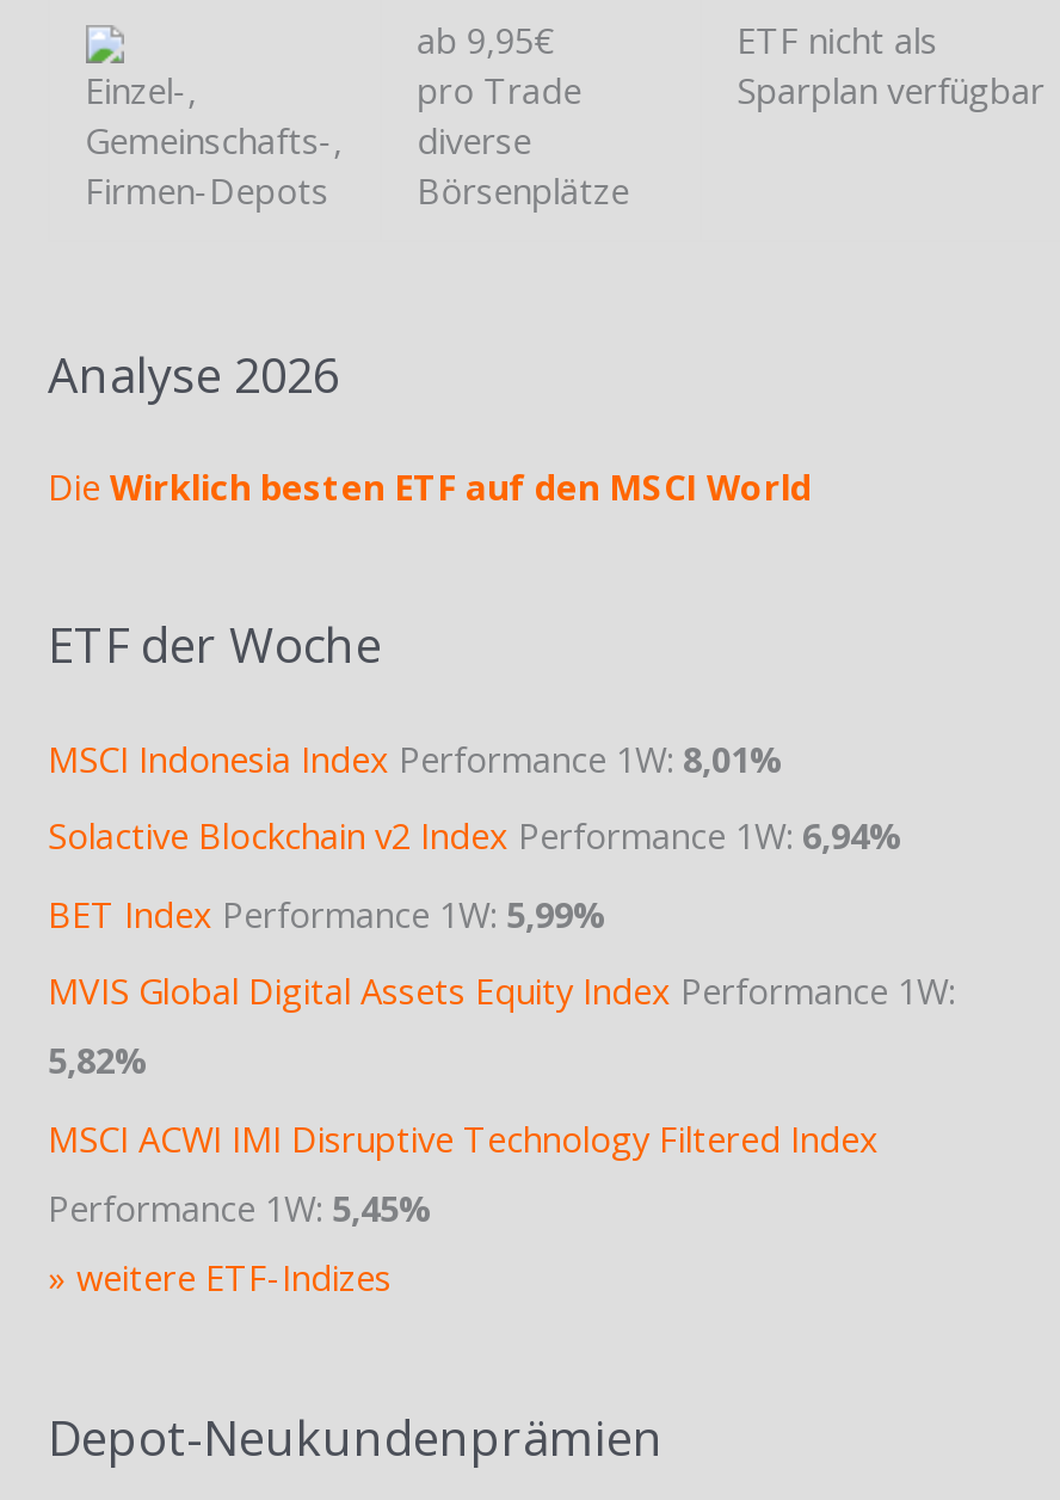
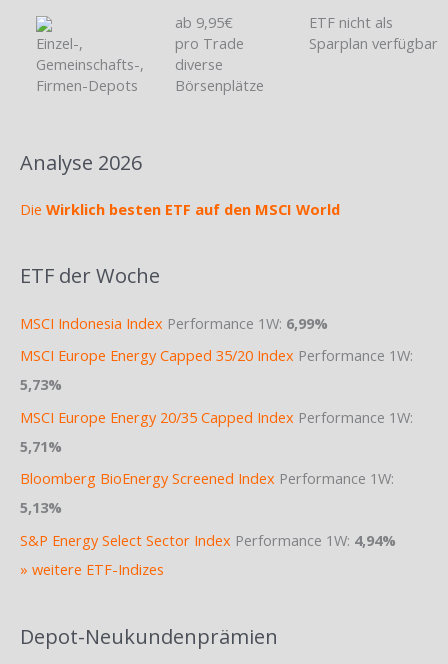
- MSCI Indonesia Index Performance 1W: 8,01%
+ MSCI Indonesia Index Performance 1W: 6,99%

- Solactive Blockchain v2 Index Performance 1W: 6,94%
+ MSCI Europe Energy Capped 35/20 Index Performance 1W:
+ 5,73%

- BET Index Performance 1W: 5,99%
+ MSCI Europe Energy 20/35 Capped Index Performance 1W:
+ 5,71%

- MVIS Global Digital Assets Equity Index Performance 1W:
- 5,82%
+ Bloomberg BioEnergy Screened Index Performance 1W:
+ 5,13%

- MSCI ACWI IMI Disruptive Technology Filtered Index
- Performance 1W: 5,45%
+ S&P Energy Select Sector Index Performance 1W: 4,94%
